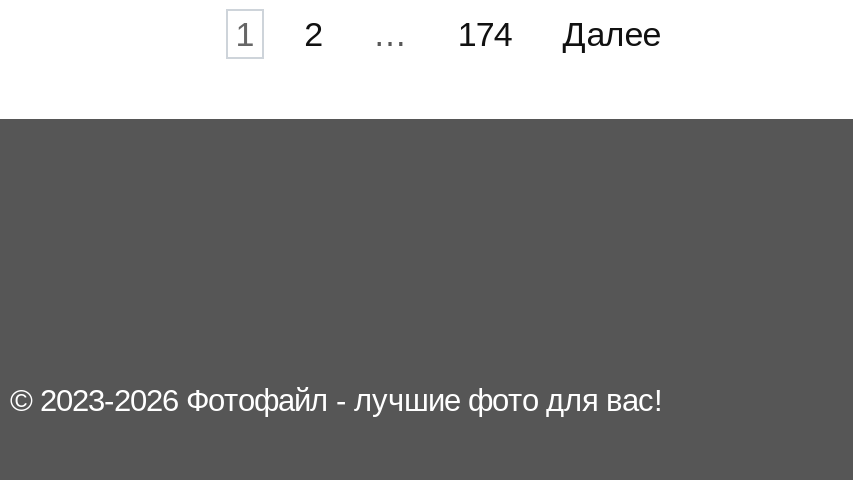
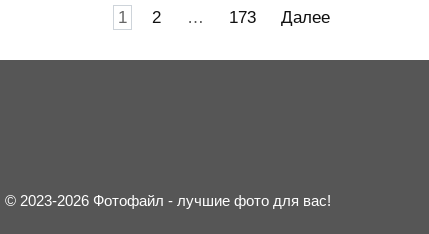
- 174
+ 173
